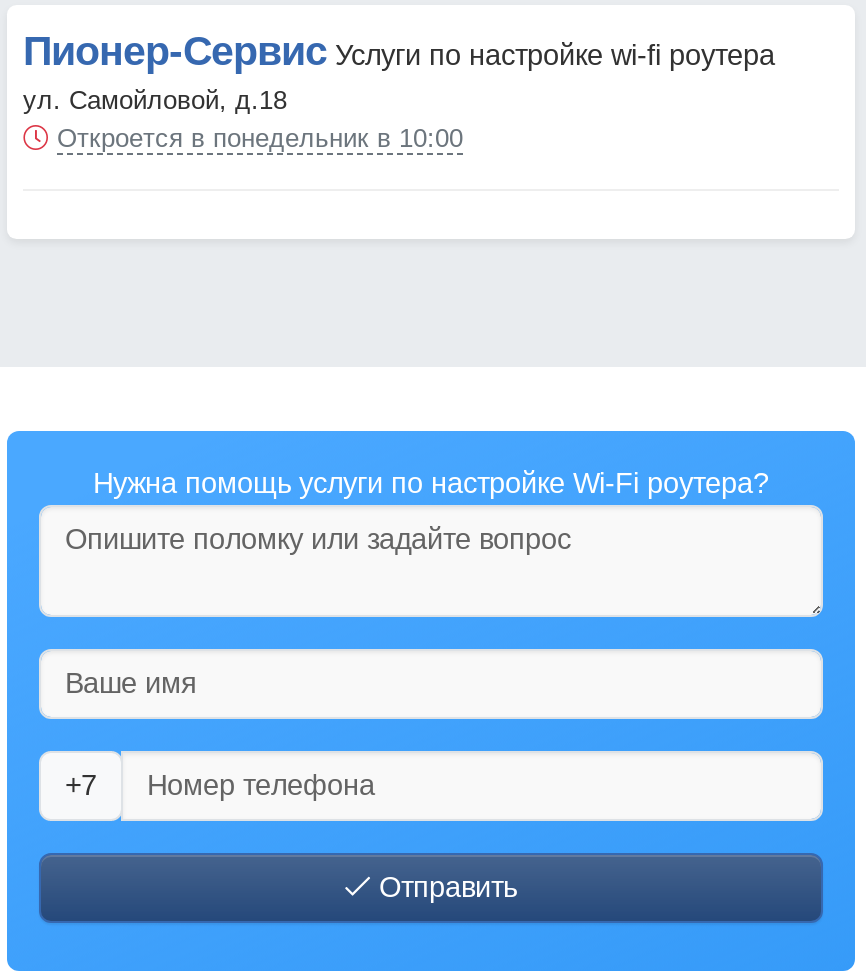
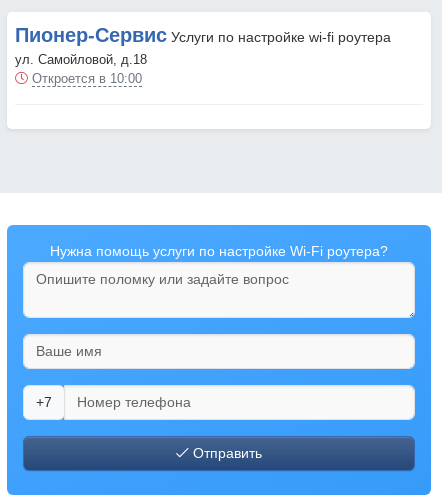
- Откроется в понедельник в 10:00
+ Откроется в 10:00
